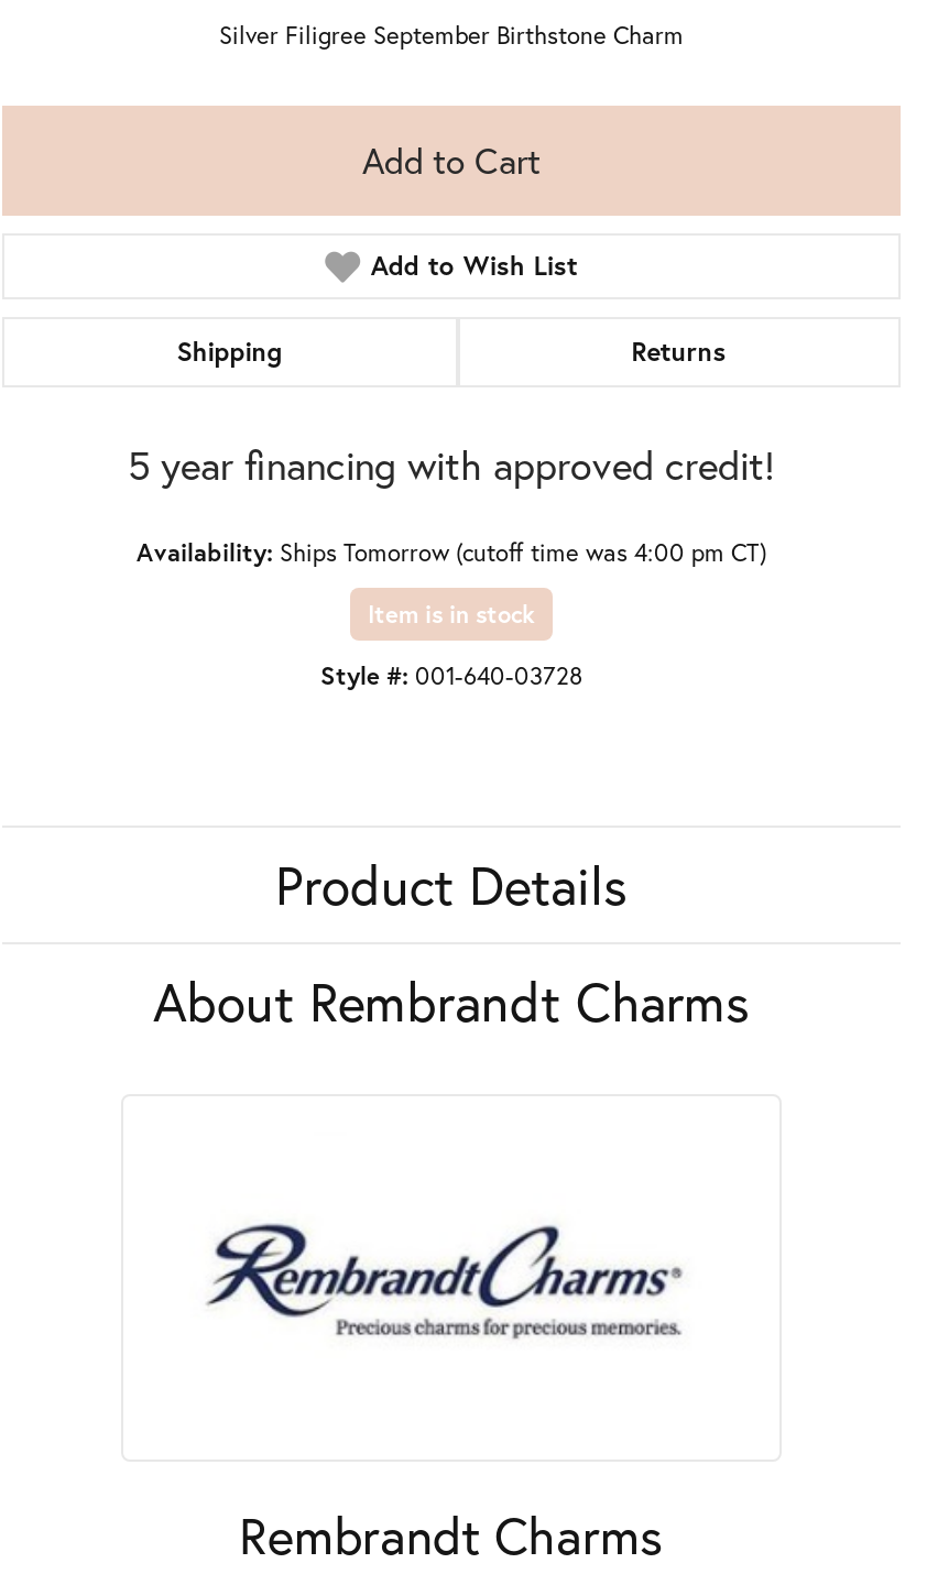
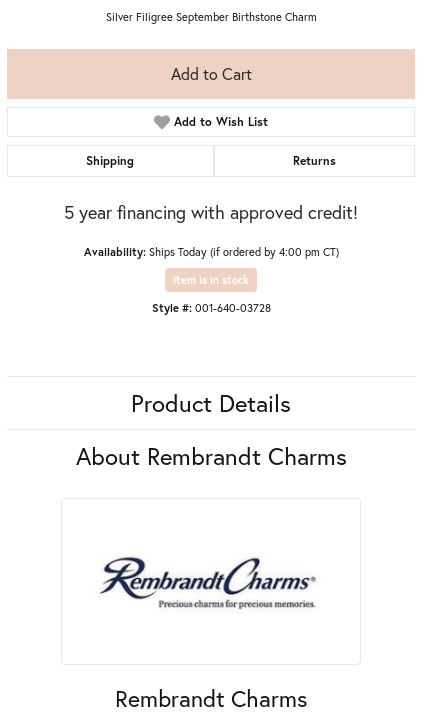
- Availability: Ships Tomorrow (cutoff time was 4:00 pm CT)
+ Availability: Ships Today (if ordered by 4:00 pm CT)
